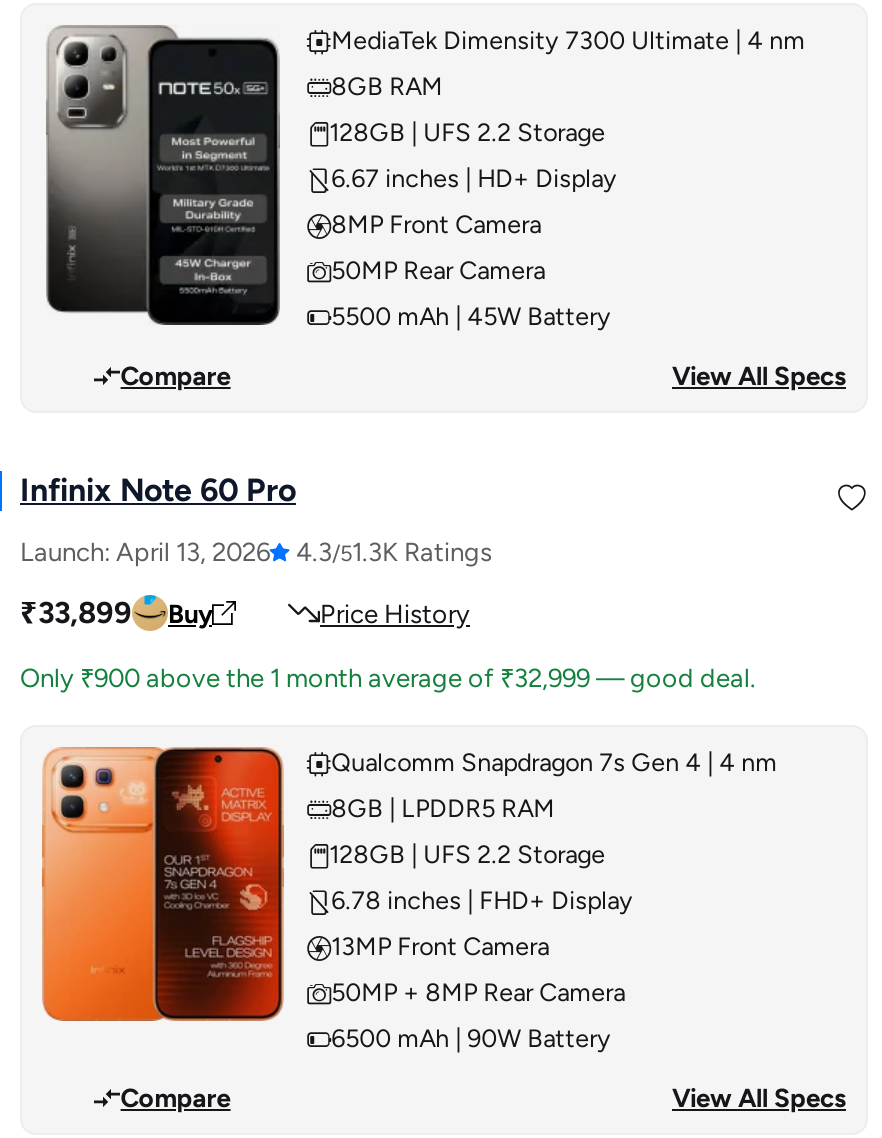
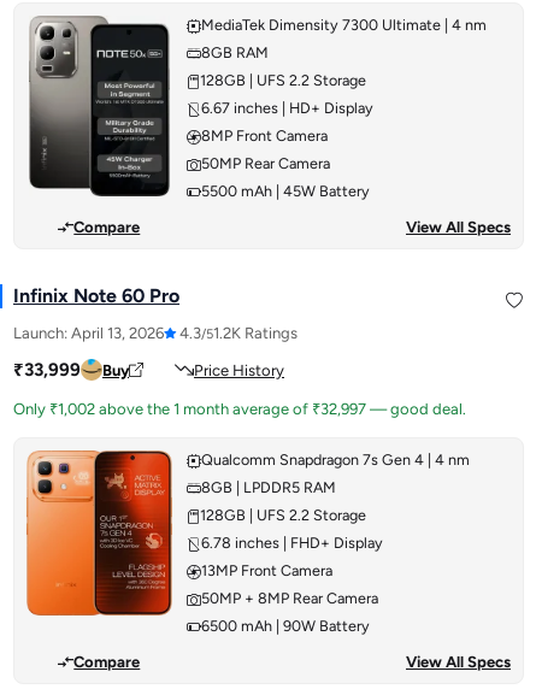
- Launch: April 13, 2026 4.3/51.3K Ratings
+ Launch: April 13, 2026 4.3/51.2K Ratings

- ₹33,899 Buy
+ ₹33,999 Buy

- Only ₹900 above the 1 month average of ₹32,999 — good deal.
+ Only ₹1,002 above the 1 month average of ₹32,997 — good deal.
